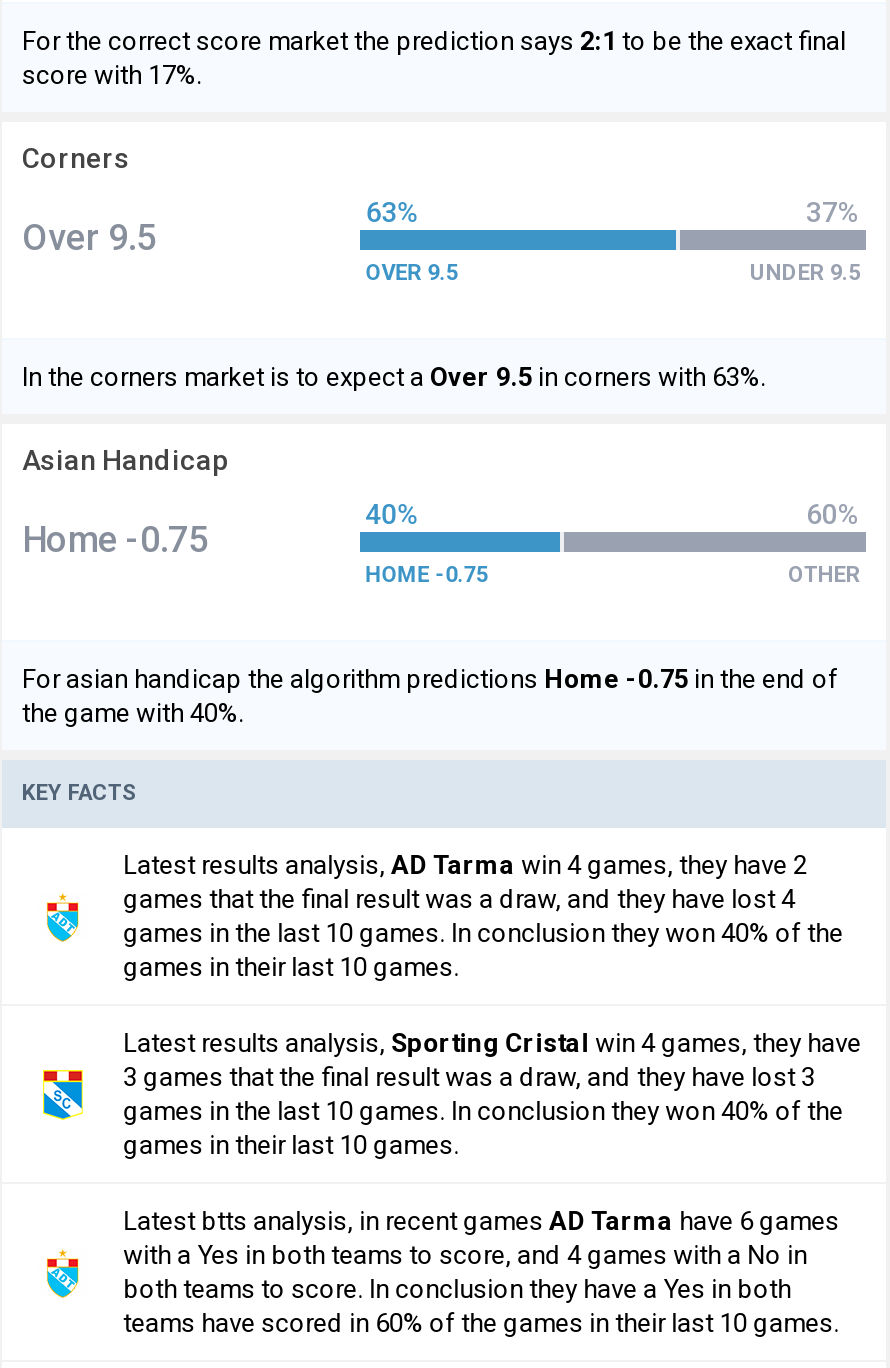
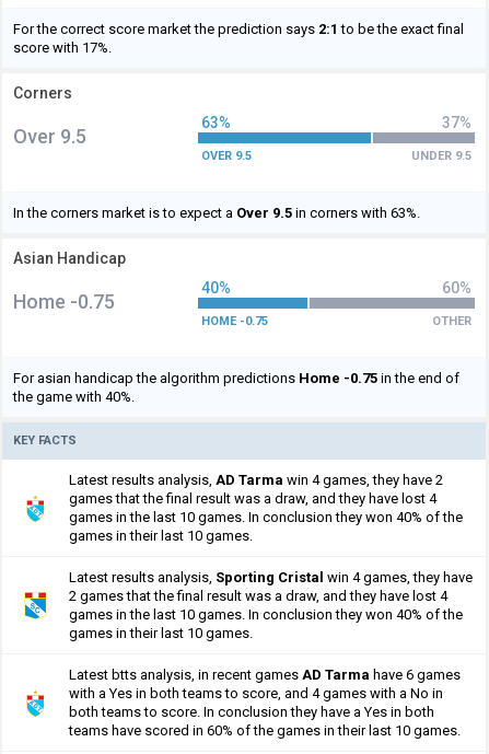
- 3 games that the final result was a draw, and they have lost 3
+ 2 games that the final result was a draw, and they have lost 4
